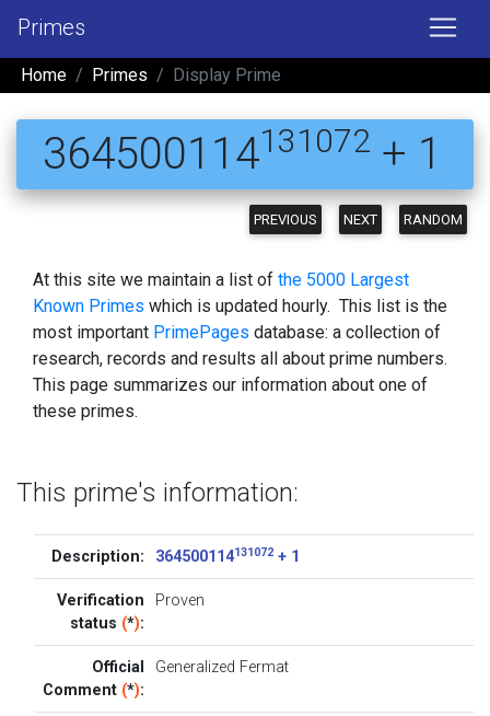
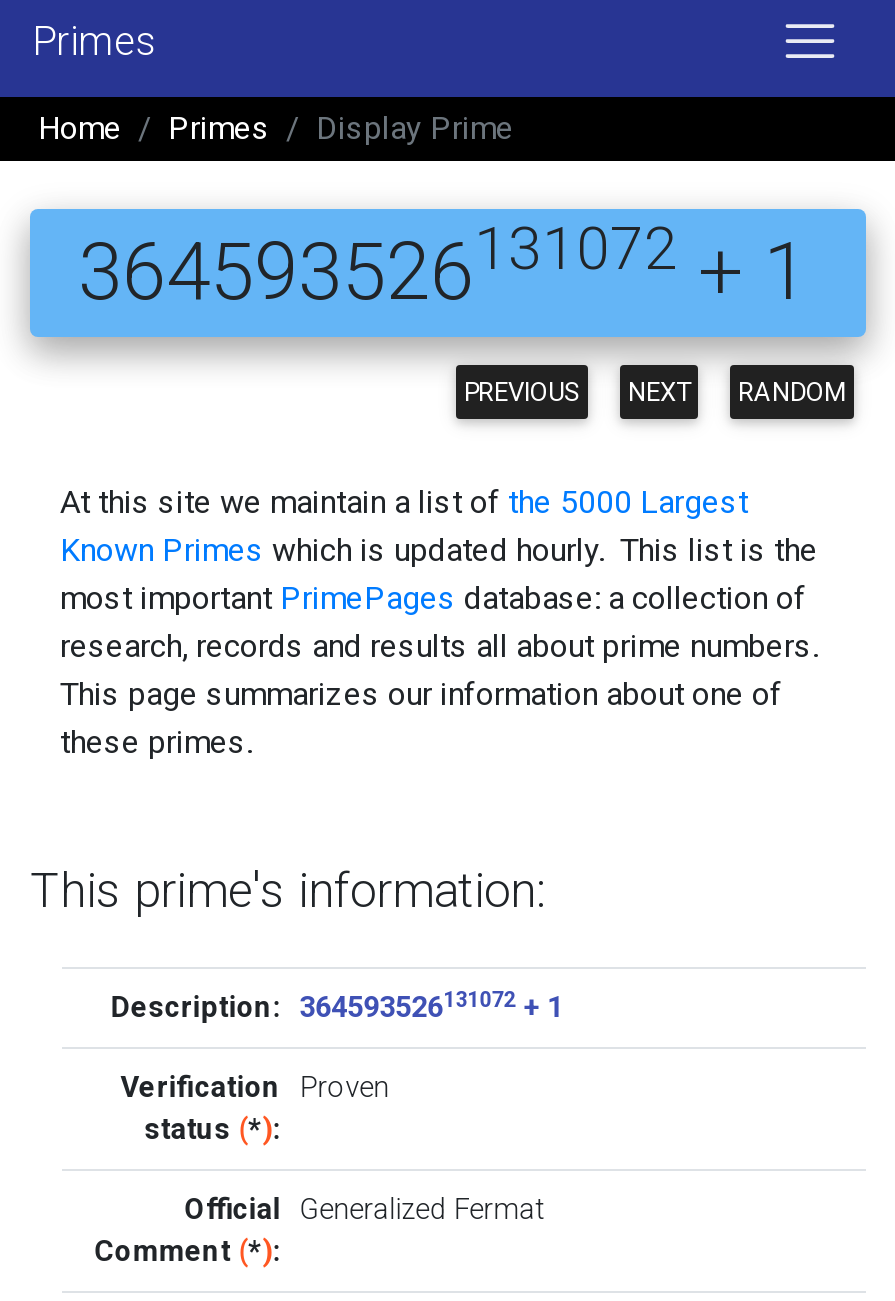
- 364500114131072 + 1
+ 364593526131072 + 1

- Description: 364500114131072 + 1
+ Description: 364593526131072 + 1
